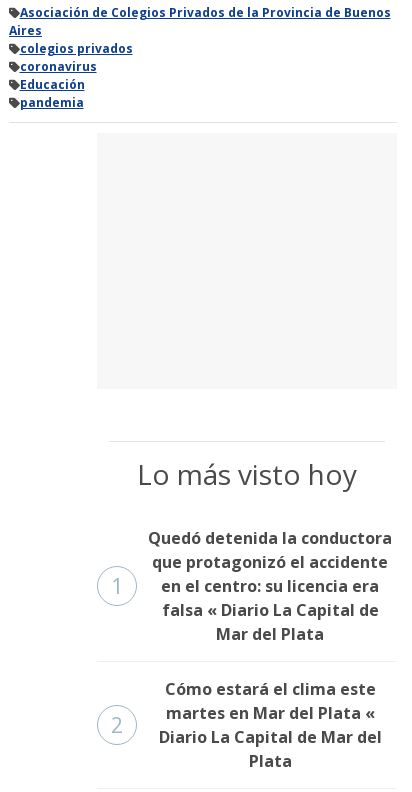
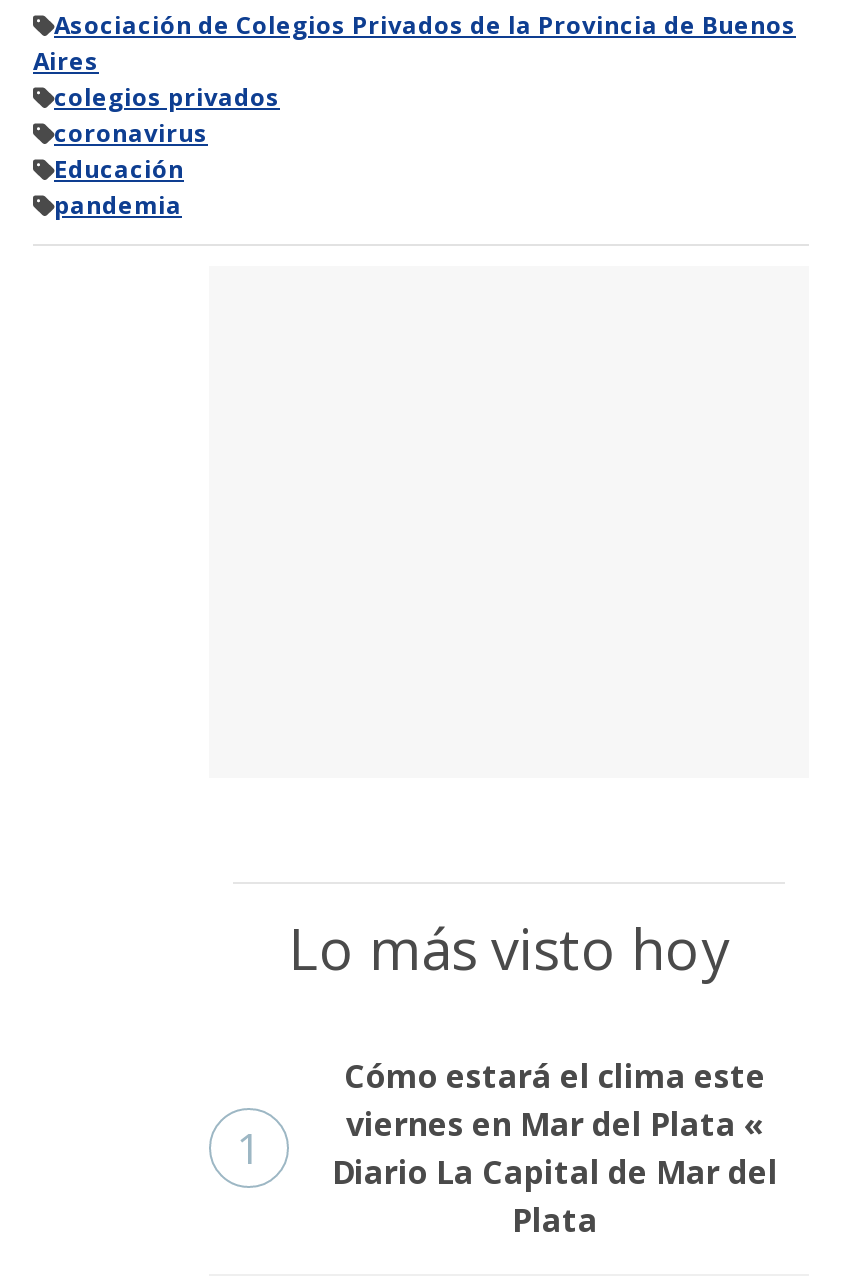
- Quedó detenida la conductora
- que protagonizó el accidente
- en el centro: su licencia era
- falsa « Diario La Capital de
- Mar del Plata
- 2

- martes en Mar del Plata «
+ viernes en Mar del Plata «
